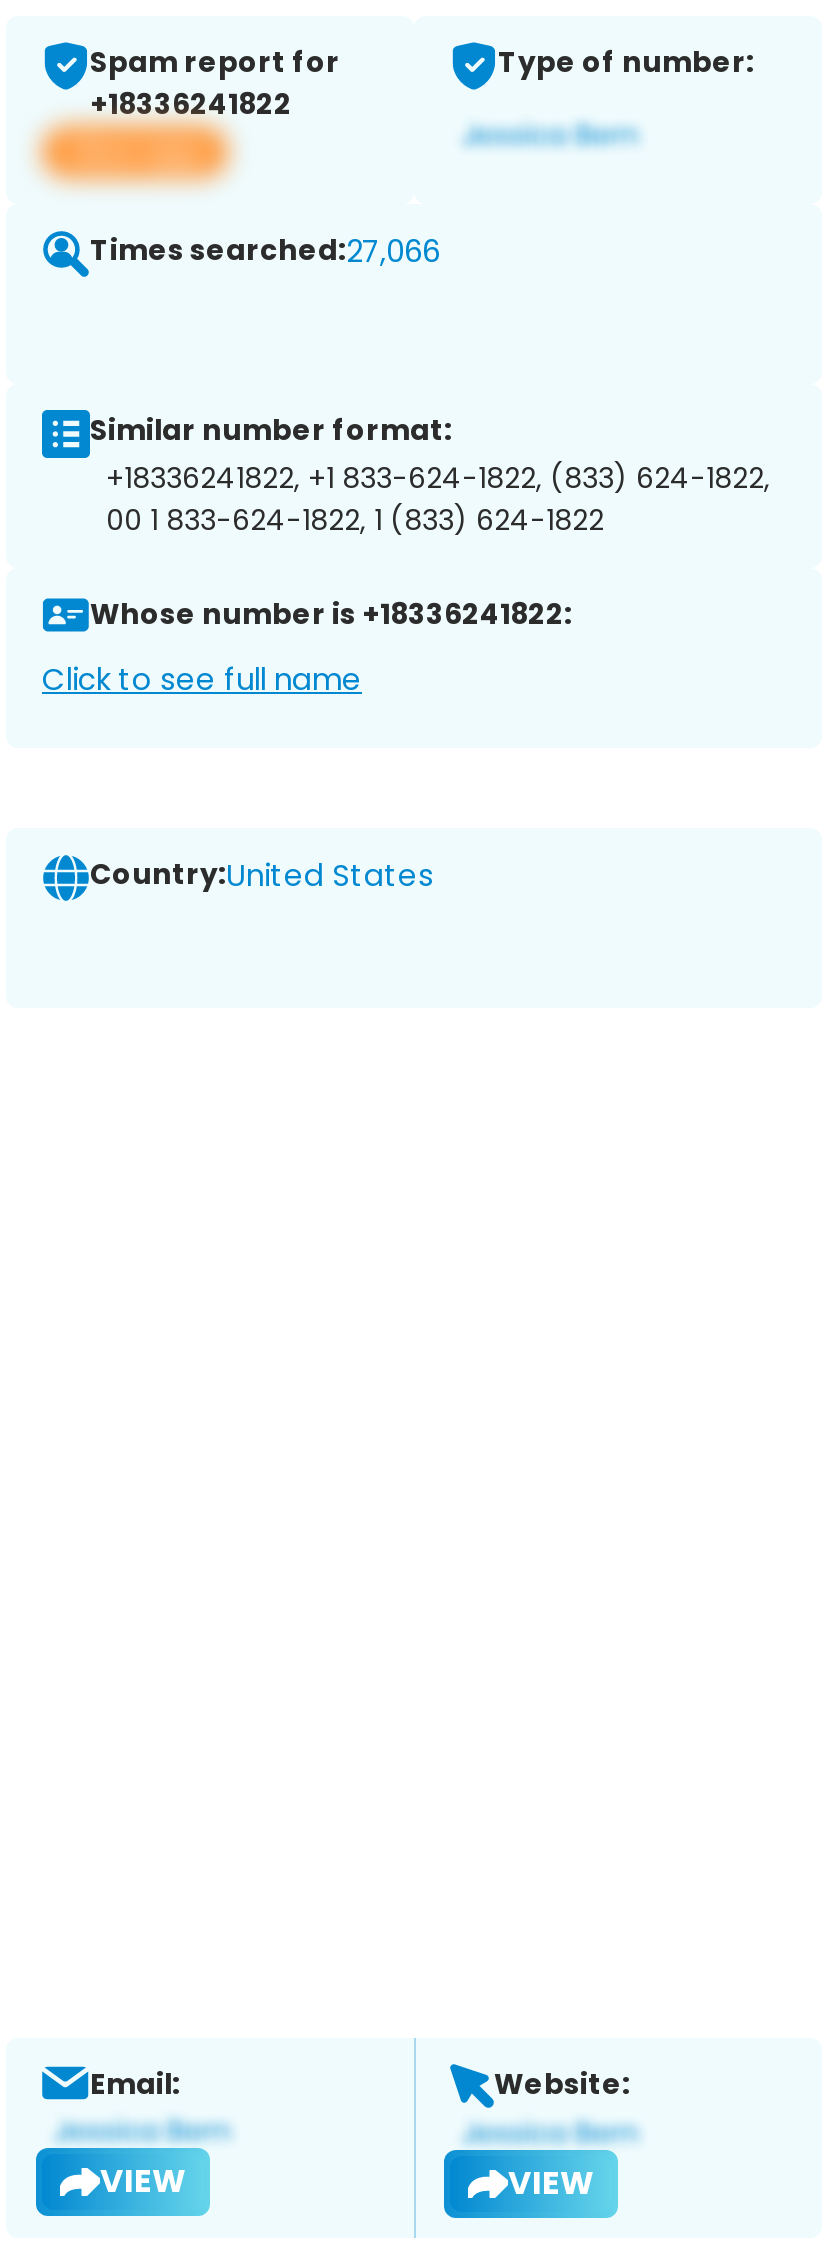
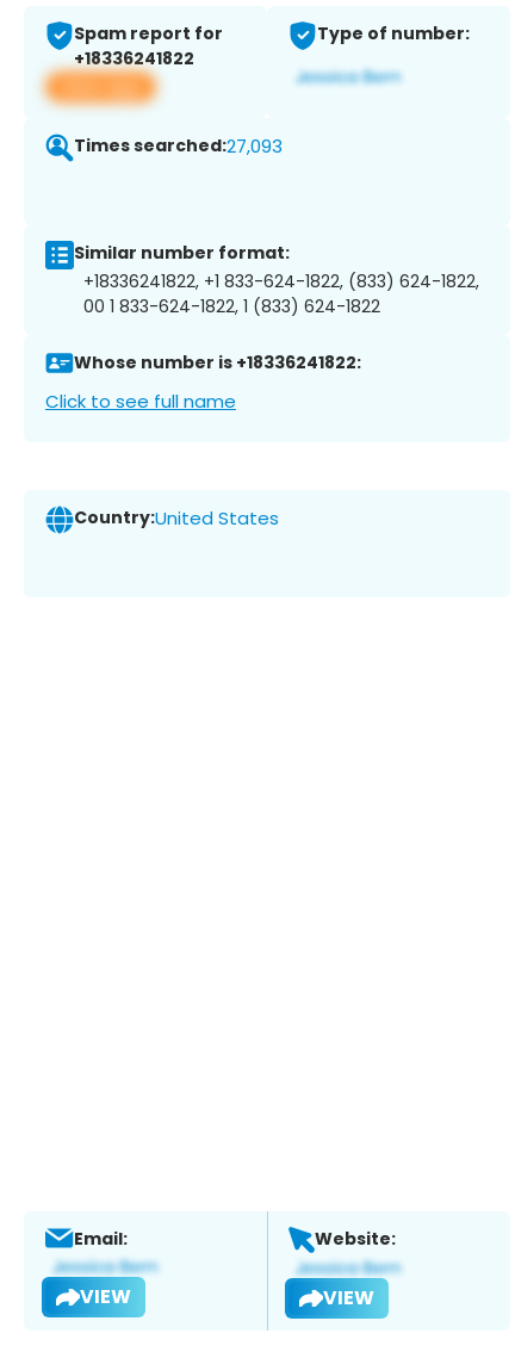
- Times searched:27,066
+ Times searched:27,093
